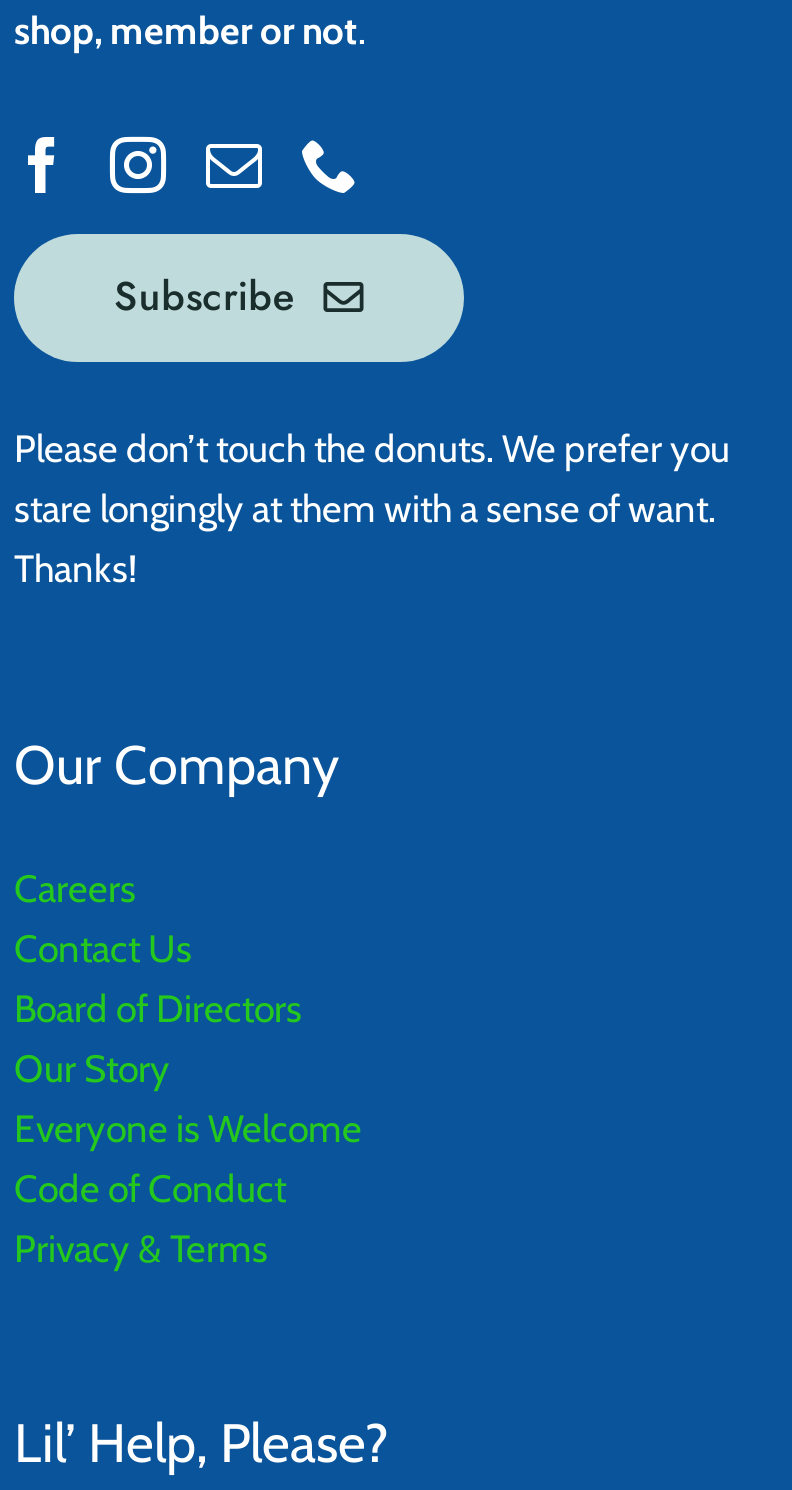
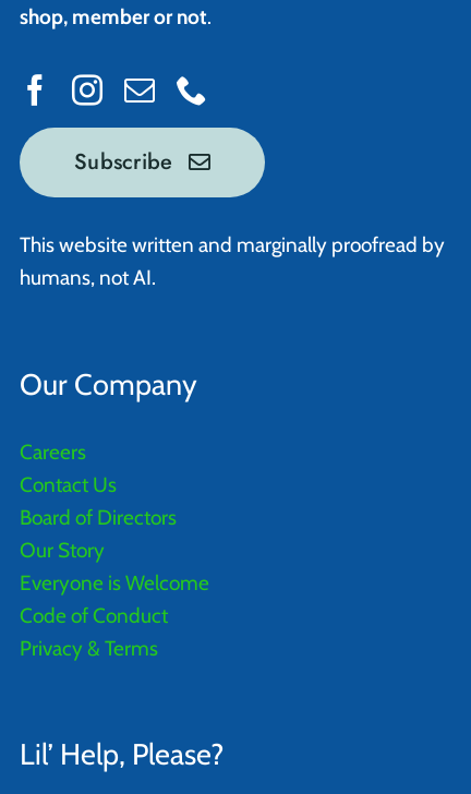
- Please don’t touch the donuts. We prefer you
- stare longingly at them with a sense of want.
- Thanks!
+ This website written and marginally proofread by
+ humans, not AI.
